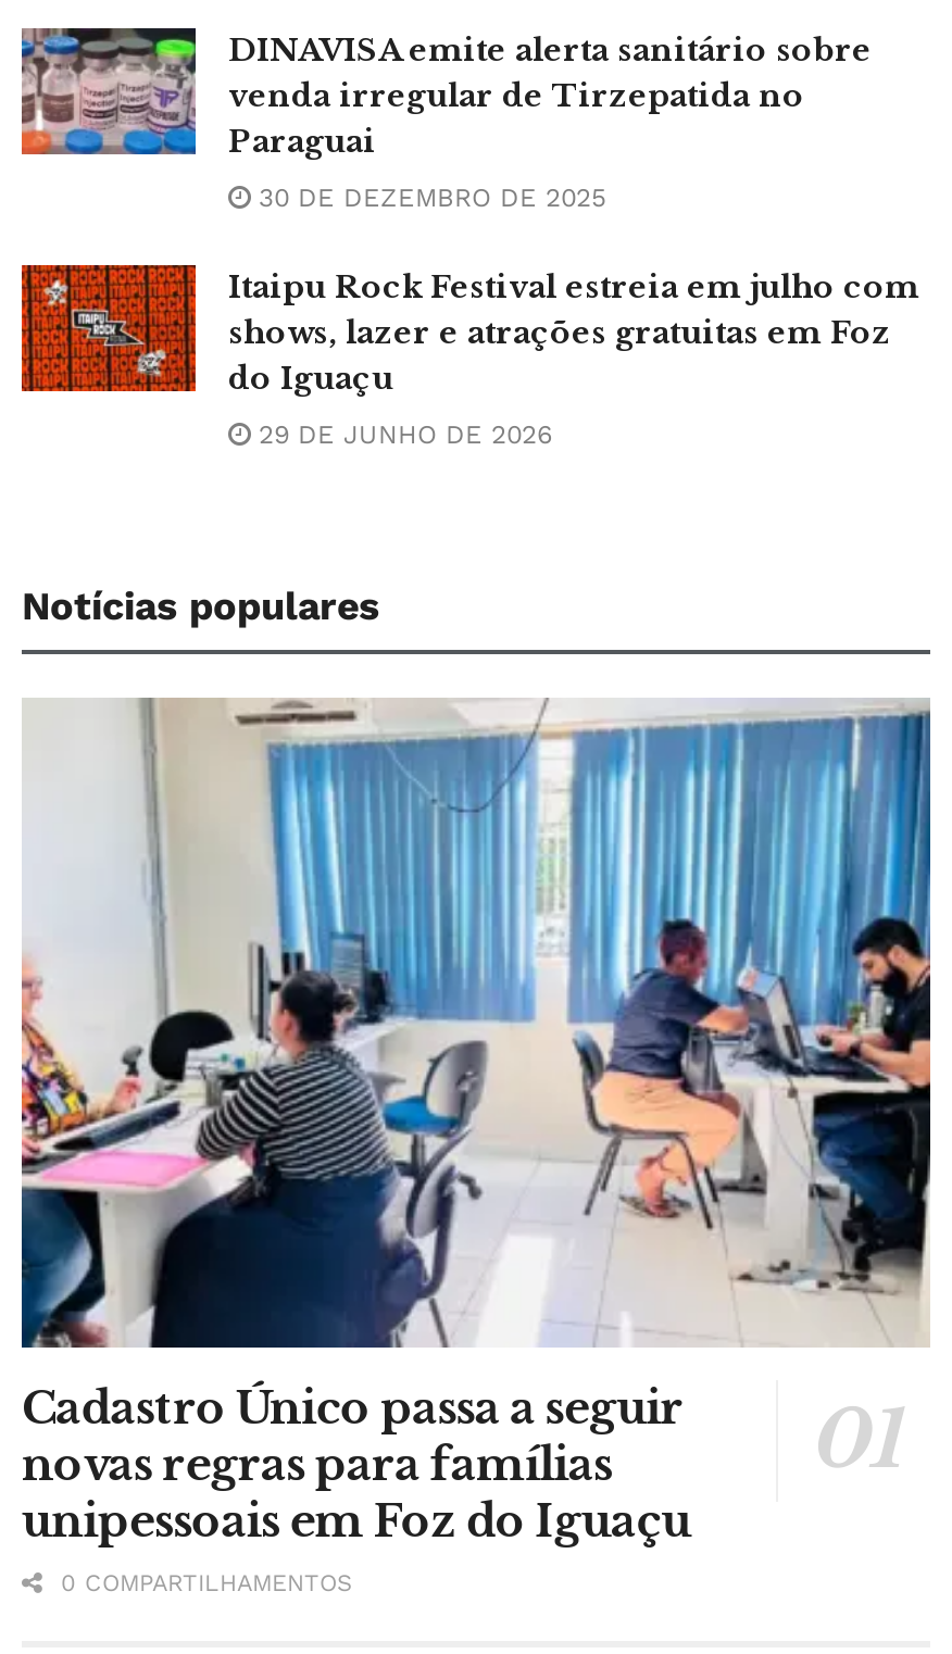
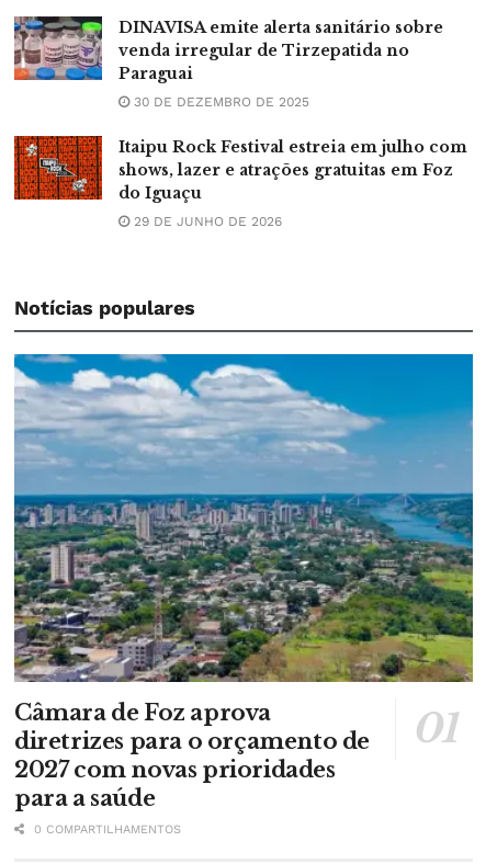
- [image]
- Cadastro Único passa a seguir
- novas regras para famílias
- unipessoais em Foz do Iguaçu
+ [image]
+ Câmara de Foz aprova
+ diretrizes para o orçamento de
+ 2027 com novas prioridades
+ para a saúde
